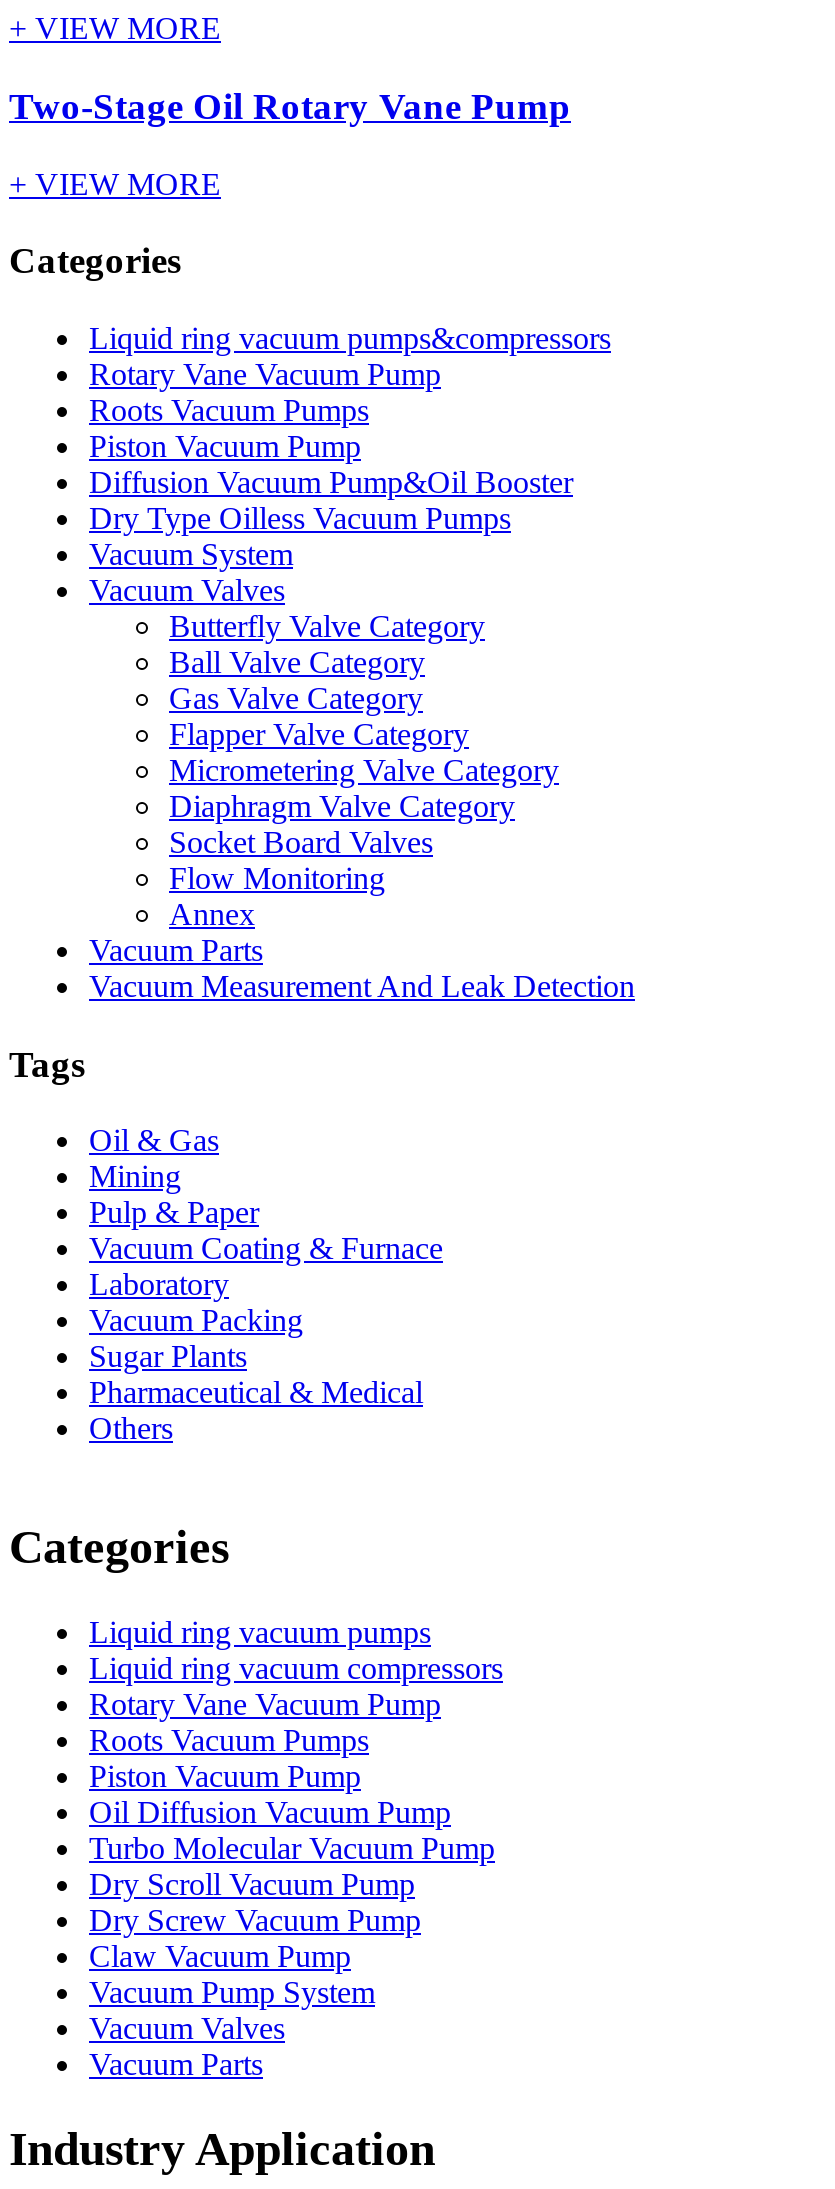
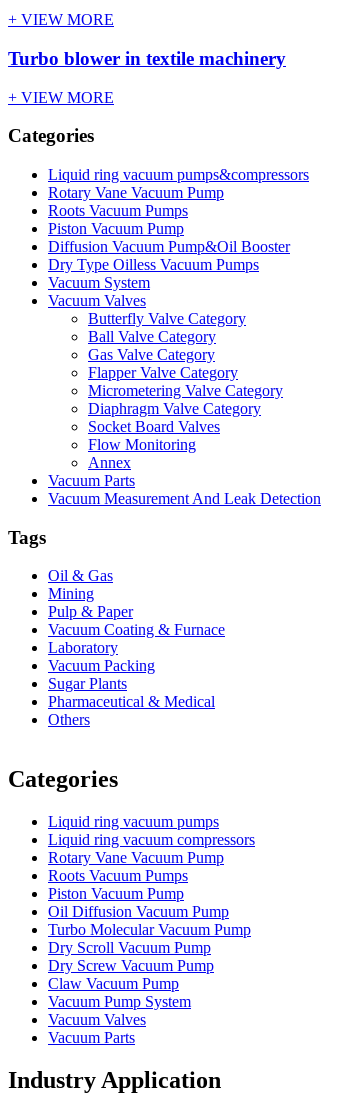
- Two-Stage Oil Rotary Vane Pump
+ Turbo blower in textile machinery
